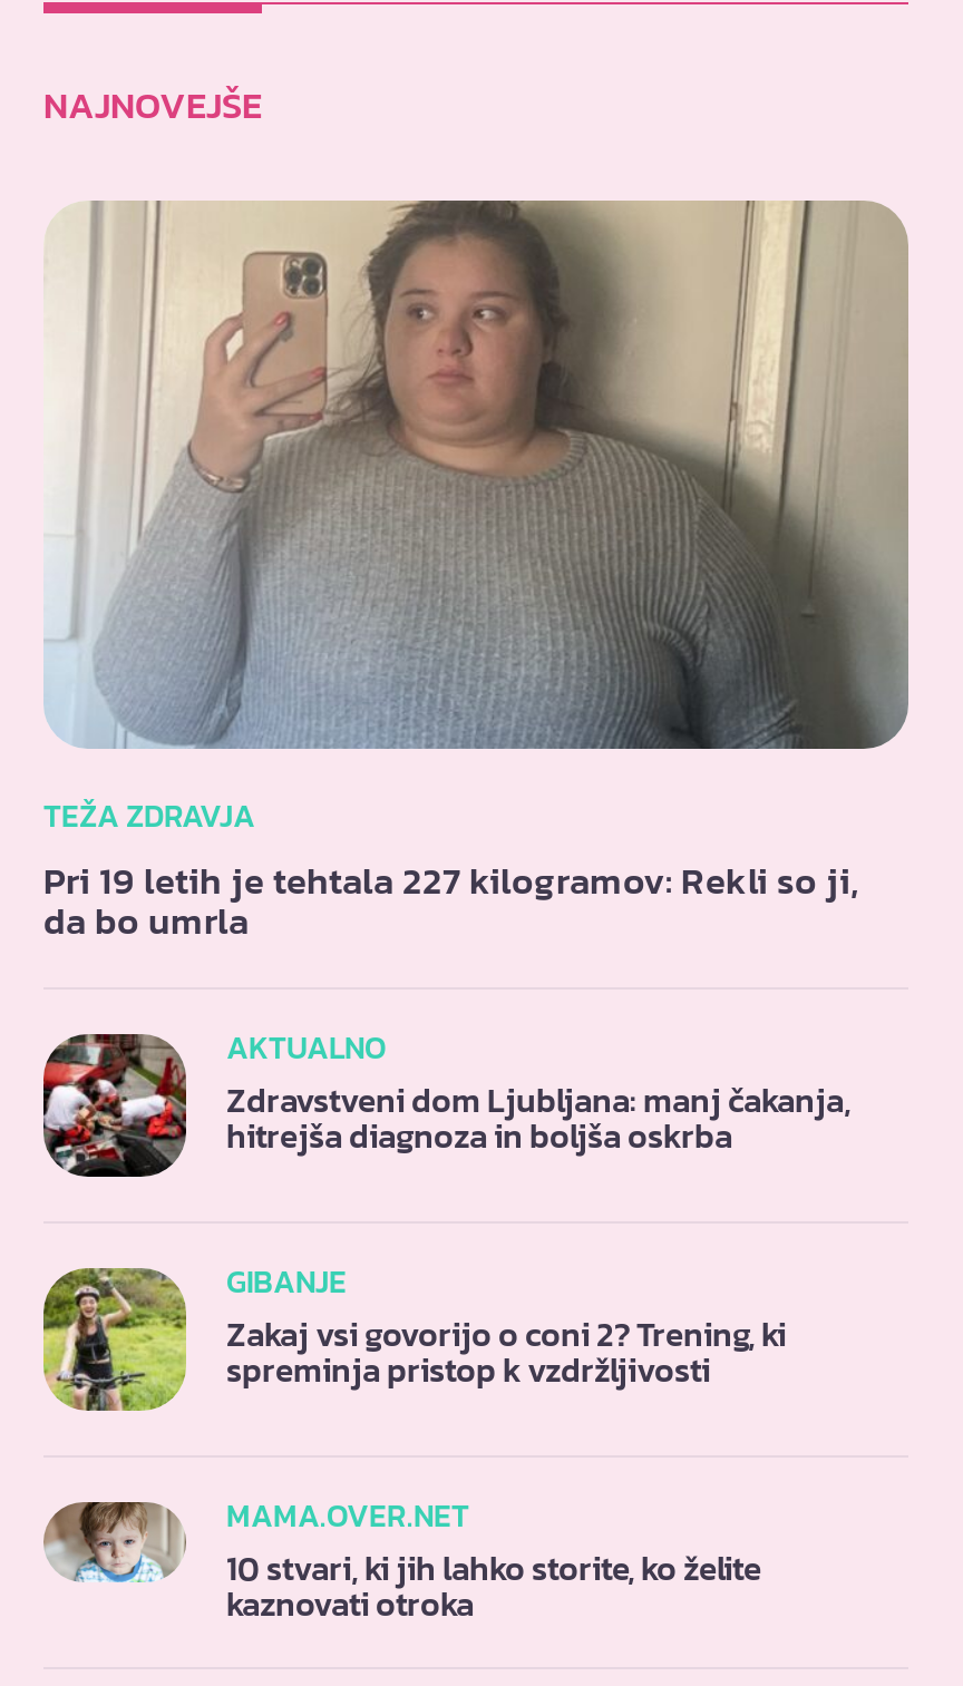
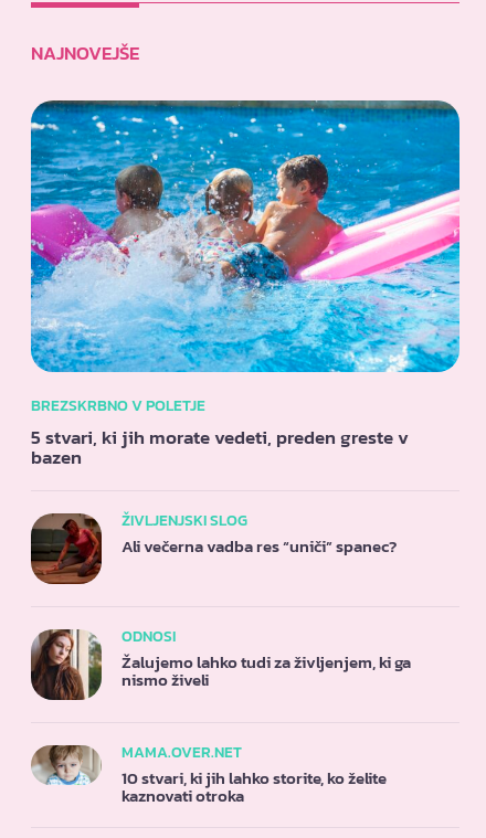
- [image]
- TEŽA ZDRAVJA
- Pri 19 letih je tehtala 227 kilogramov: Rekli so ji,
- da bo umrla
+ [image]
+ BREZSKRBNO V POLETJE
+ 5 stvari, ki jih morate vedeti, preden greste v
+ bazen

- [image]
- AKTUALNO
- Zdravstveni dom Ljubljana: manj čakanja,
- hitrejša diagnoza in boljša oskrba
+ [image]
+ ŽIVLJENJSKI SLOG
+ Ali večerna vadba res “uniči” spanec?

- [image]
- GIBANJE
- Zakaj vsi govorijo o coni 2? Trening, ki
- spreminja pristop k vzdržljivosti
+ [image]
+ ODNOSI
+ Žalujemo lahko tudi za življenjem, ki ga
+ nismo živeli
